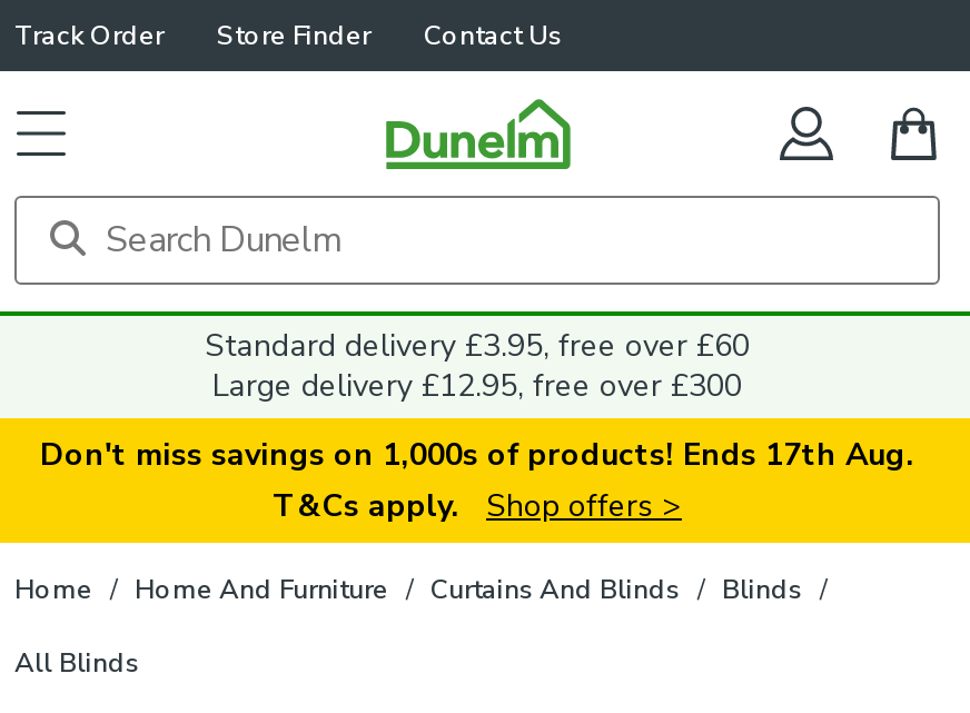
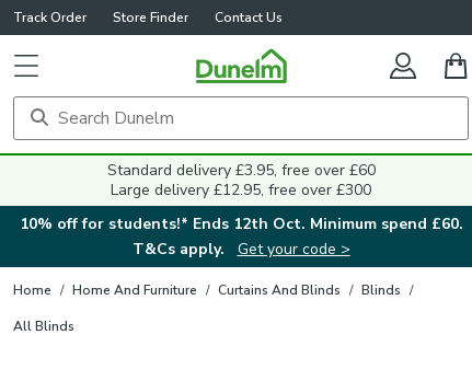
- Don't miss savings on 1,000s of products! Ends 17th Aug.
- T&Cs apply. Shop offers >
+ 10% off for students!* Ends 12th Oct. Minimum spend £60.
+ T&Cs apply. Get your code >
